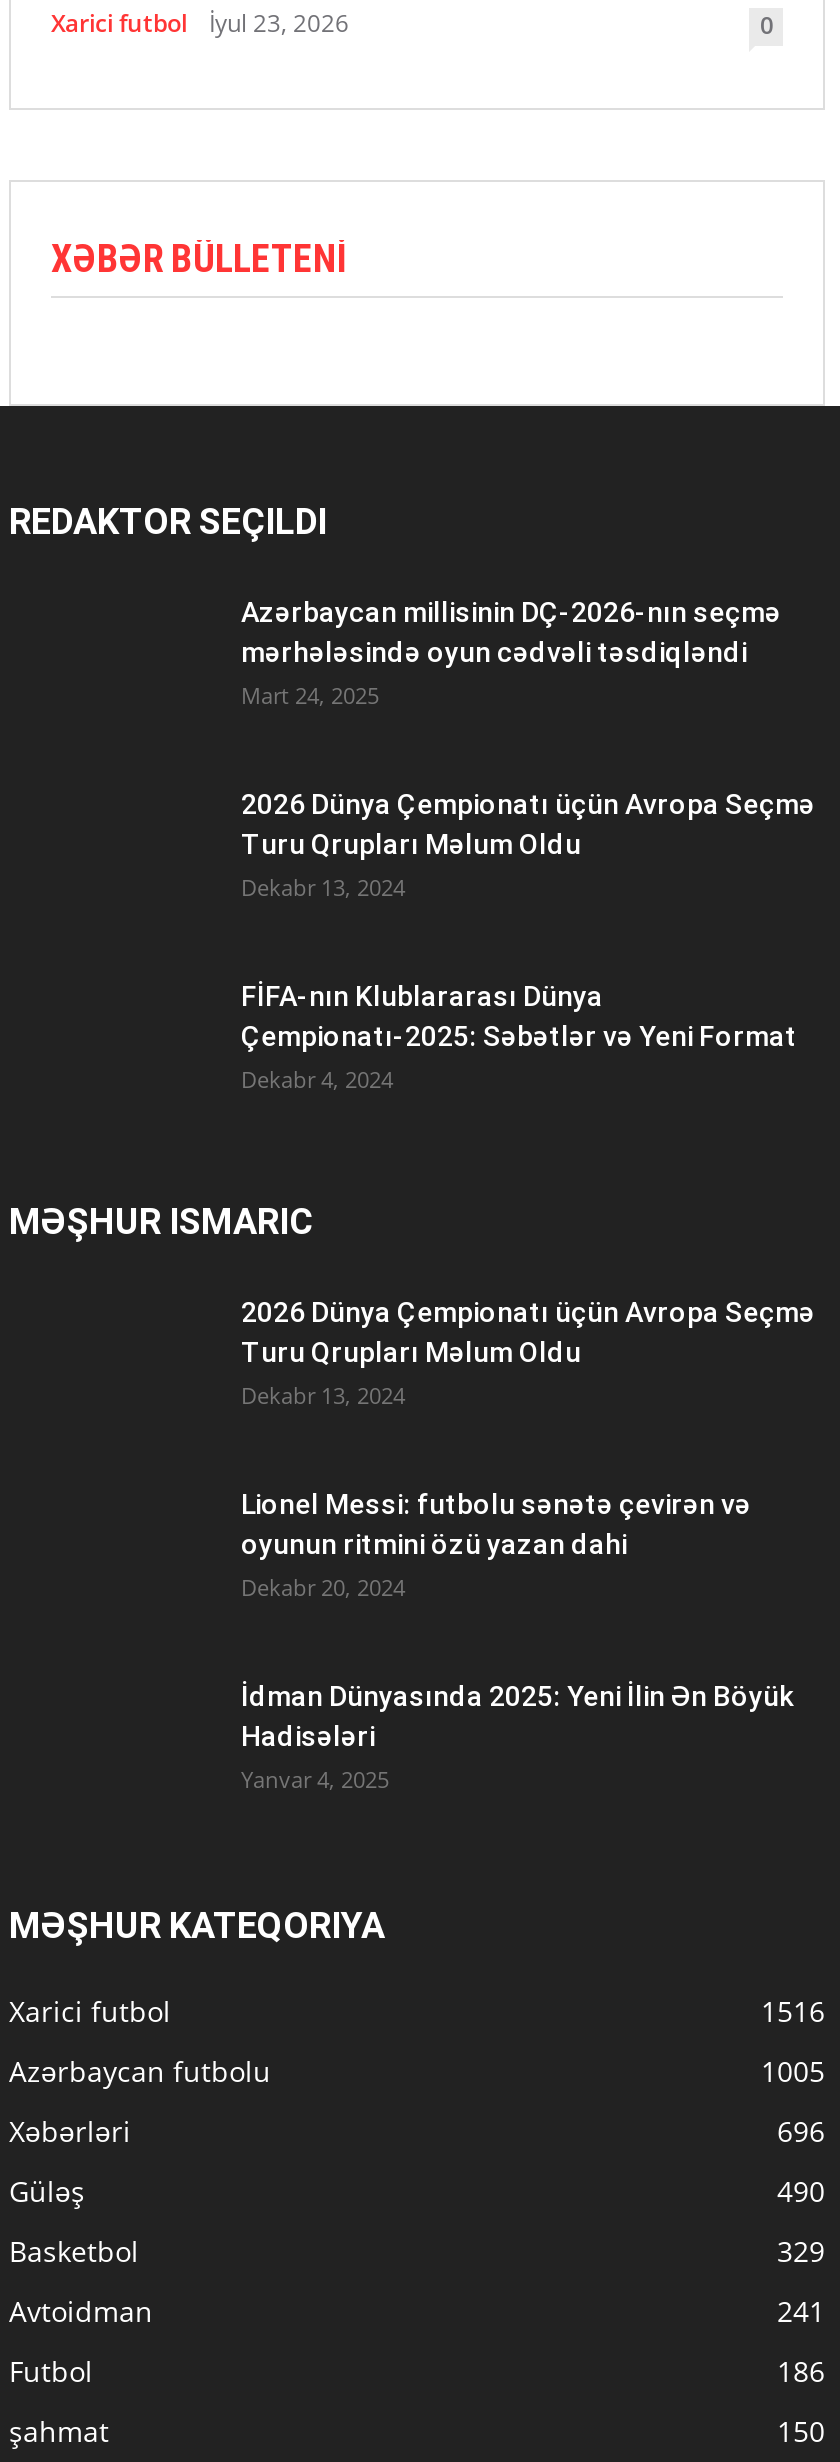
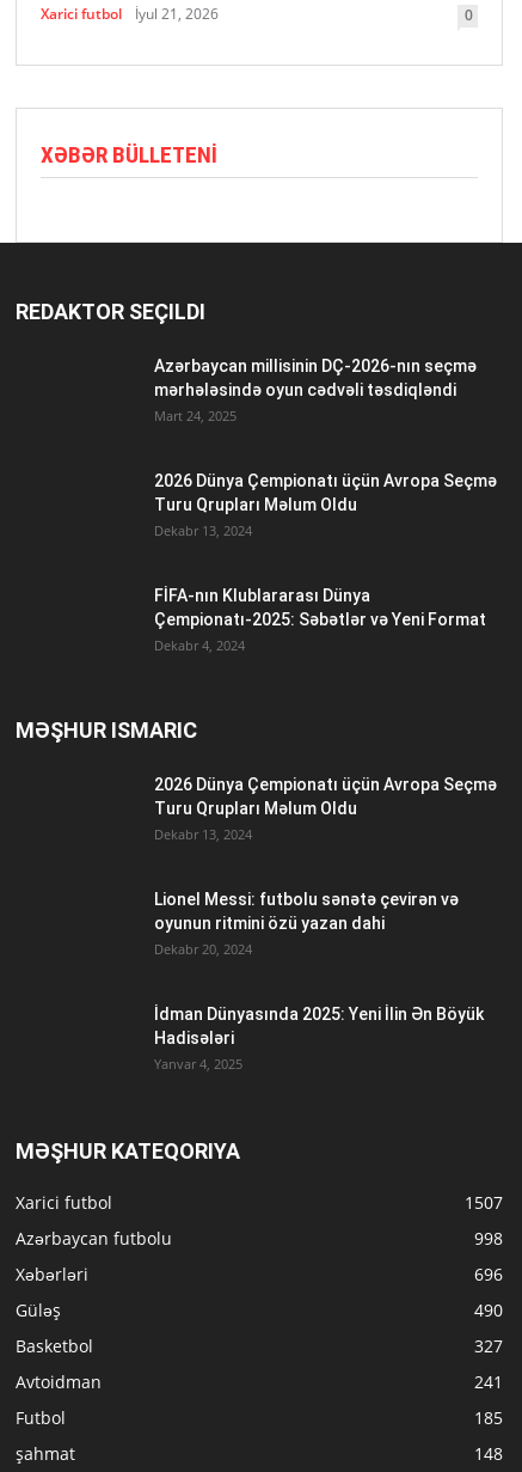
- Xarici futbol İyul 23, 2026
+ Xarici futbol İyul 21, 2026

- 1516
+ 1507

- 1005
+ 998

- 329
+ 327

- 186
+ 185

- 150
+ 148
